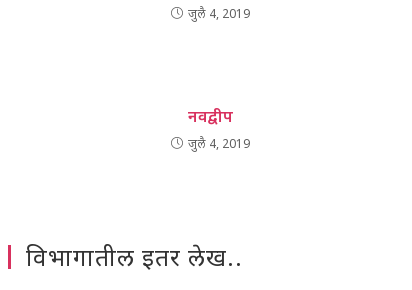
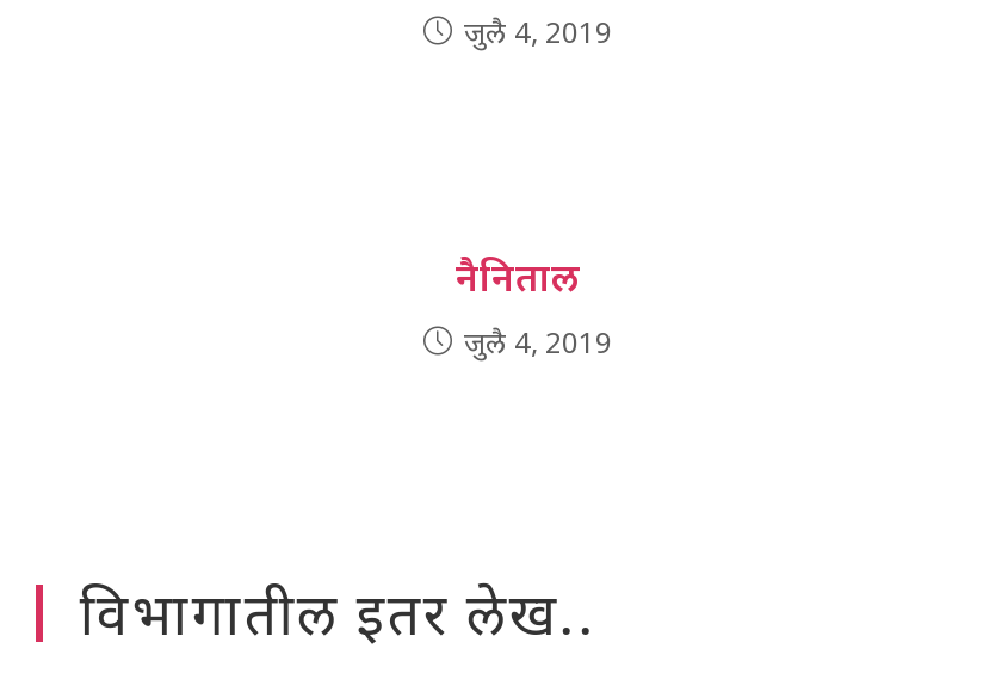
- नवद्वीप
+ नैनिताल
